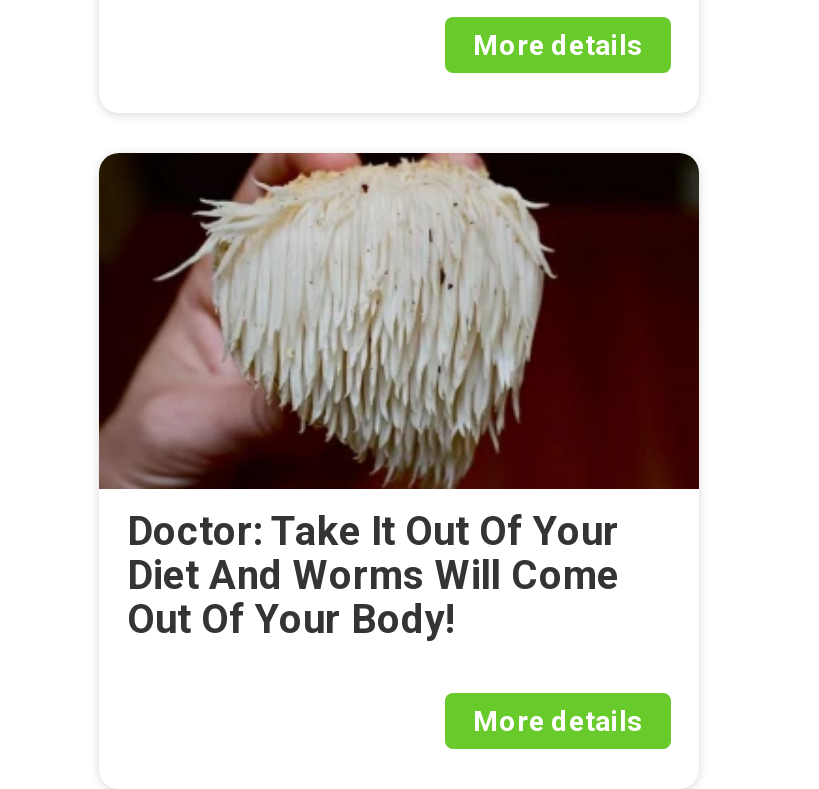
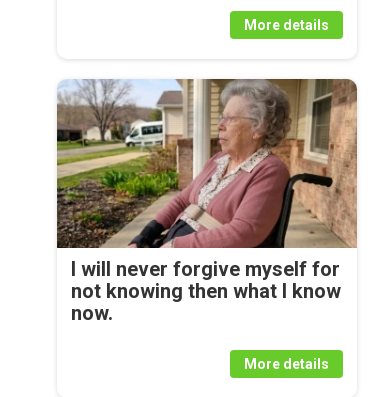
- [image]
- Doctor: Take It Out Of Your
- Diet And Worms Will Come
- Out Of Your Body!
+ [image]
+ I will never forgive myself for
+ not knowing then what I know
+ now.
